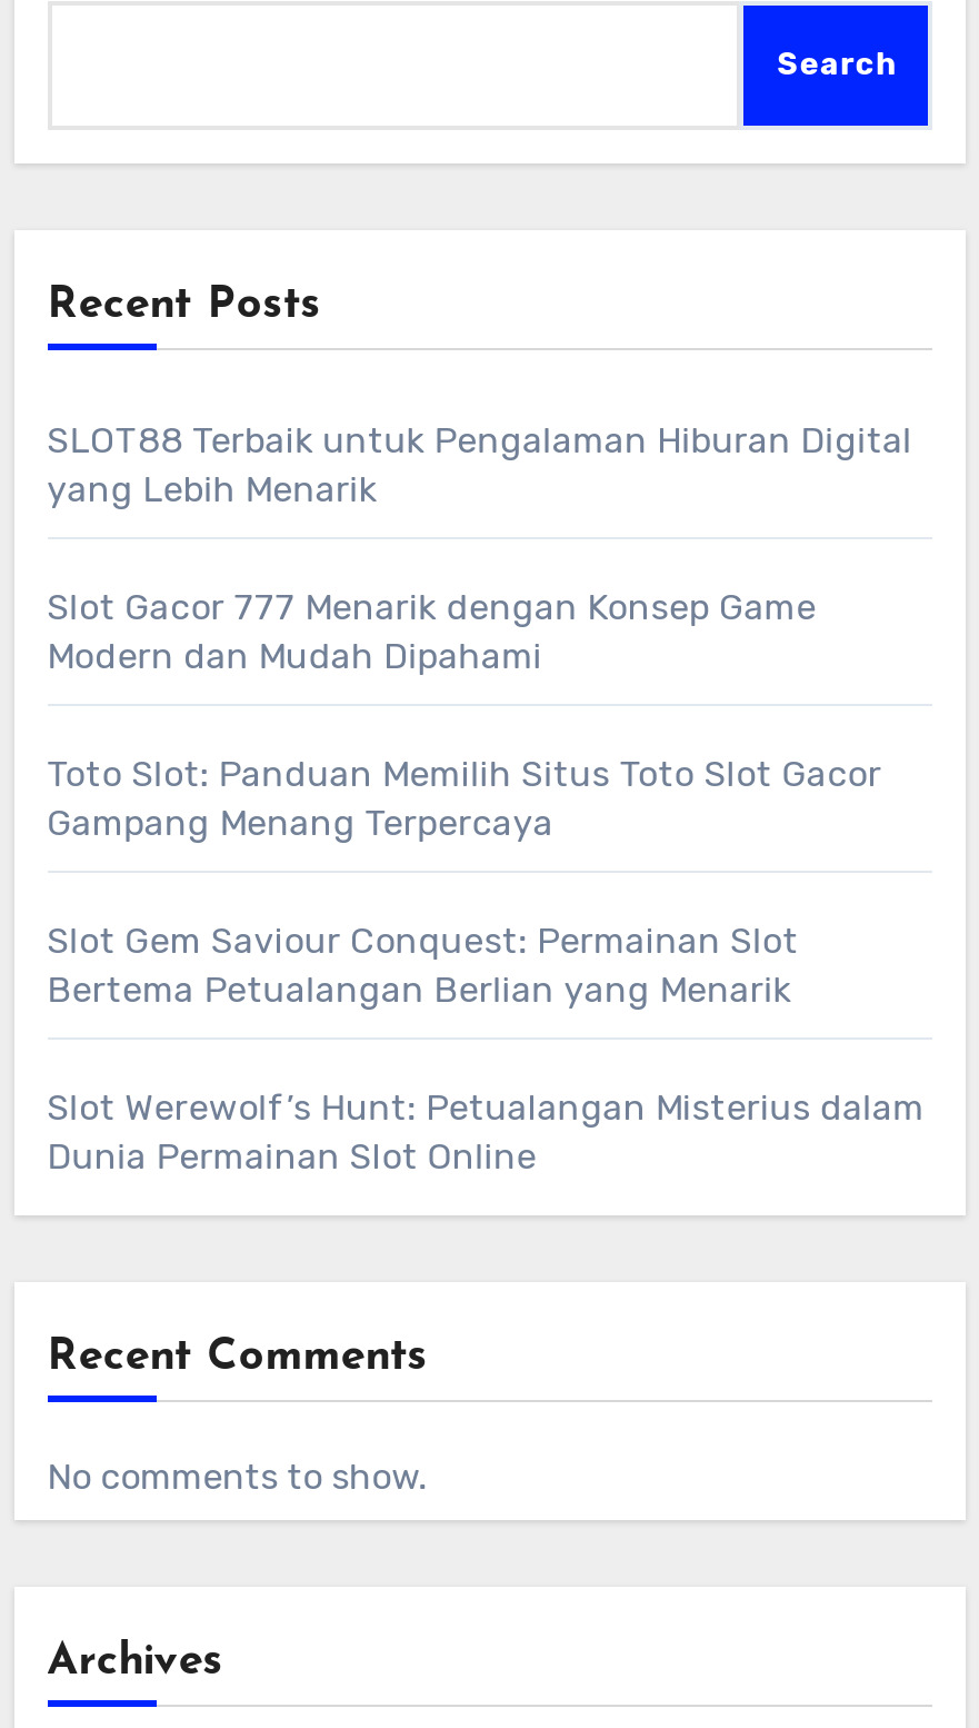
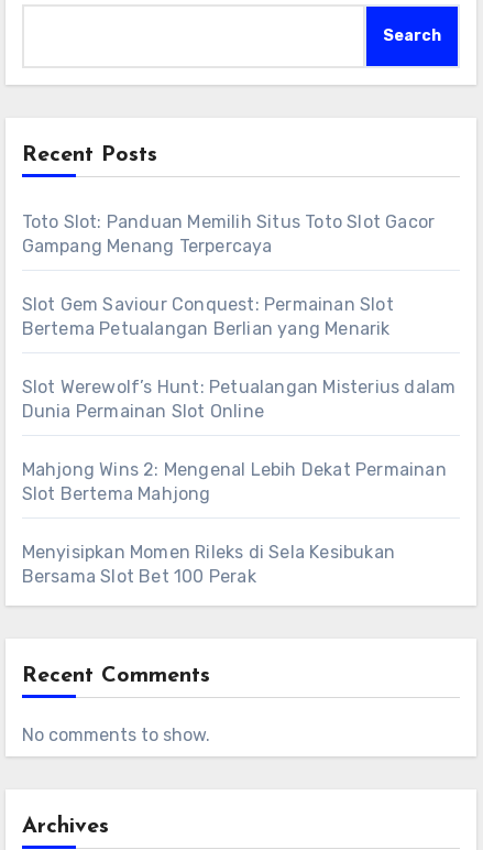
- SLOT88 Terbaik untuk Pengalaman Hiburan Digital
- yang Lebih Menarik
- Slot Gacor 777 Menarik dengan Konsep Game
- Modern dan Mudah Dipahami

moved up: Toto Slot: Panduan Memilih Situs Toto Slot Gacor | Gampang Menang Terpercaya | Slot Gem Saviour Conquest: Permainan Slot | Bertema Petualangan Berlian yang Menarik | Slot Werewolf’s Hunt: Petualangan Misterius dalam | Dunia Permainan Slot Online

+ Mahjong Wins 2: Mengenal Lebih Dekat Permainan
+ Slot Bertema Mahjong
+ Menyisipkan Momen Rileks di Sela Kesibukan
+ Bersama Slot Bet 100 Perak
